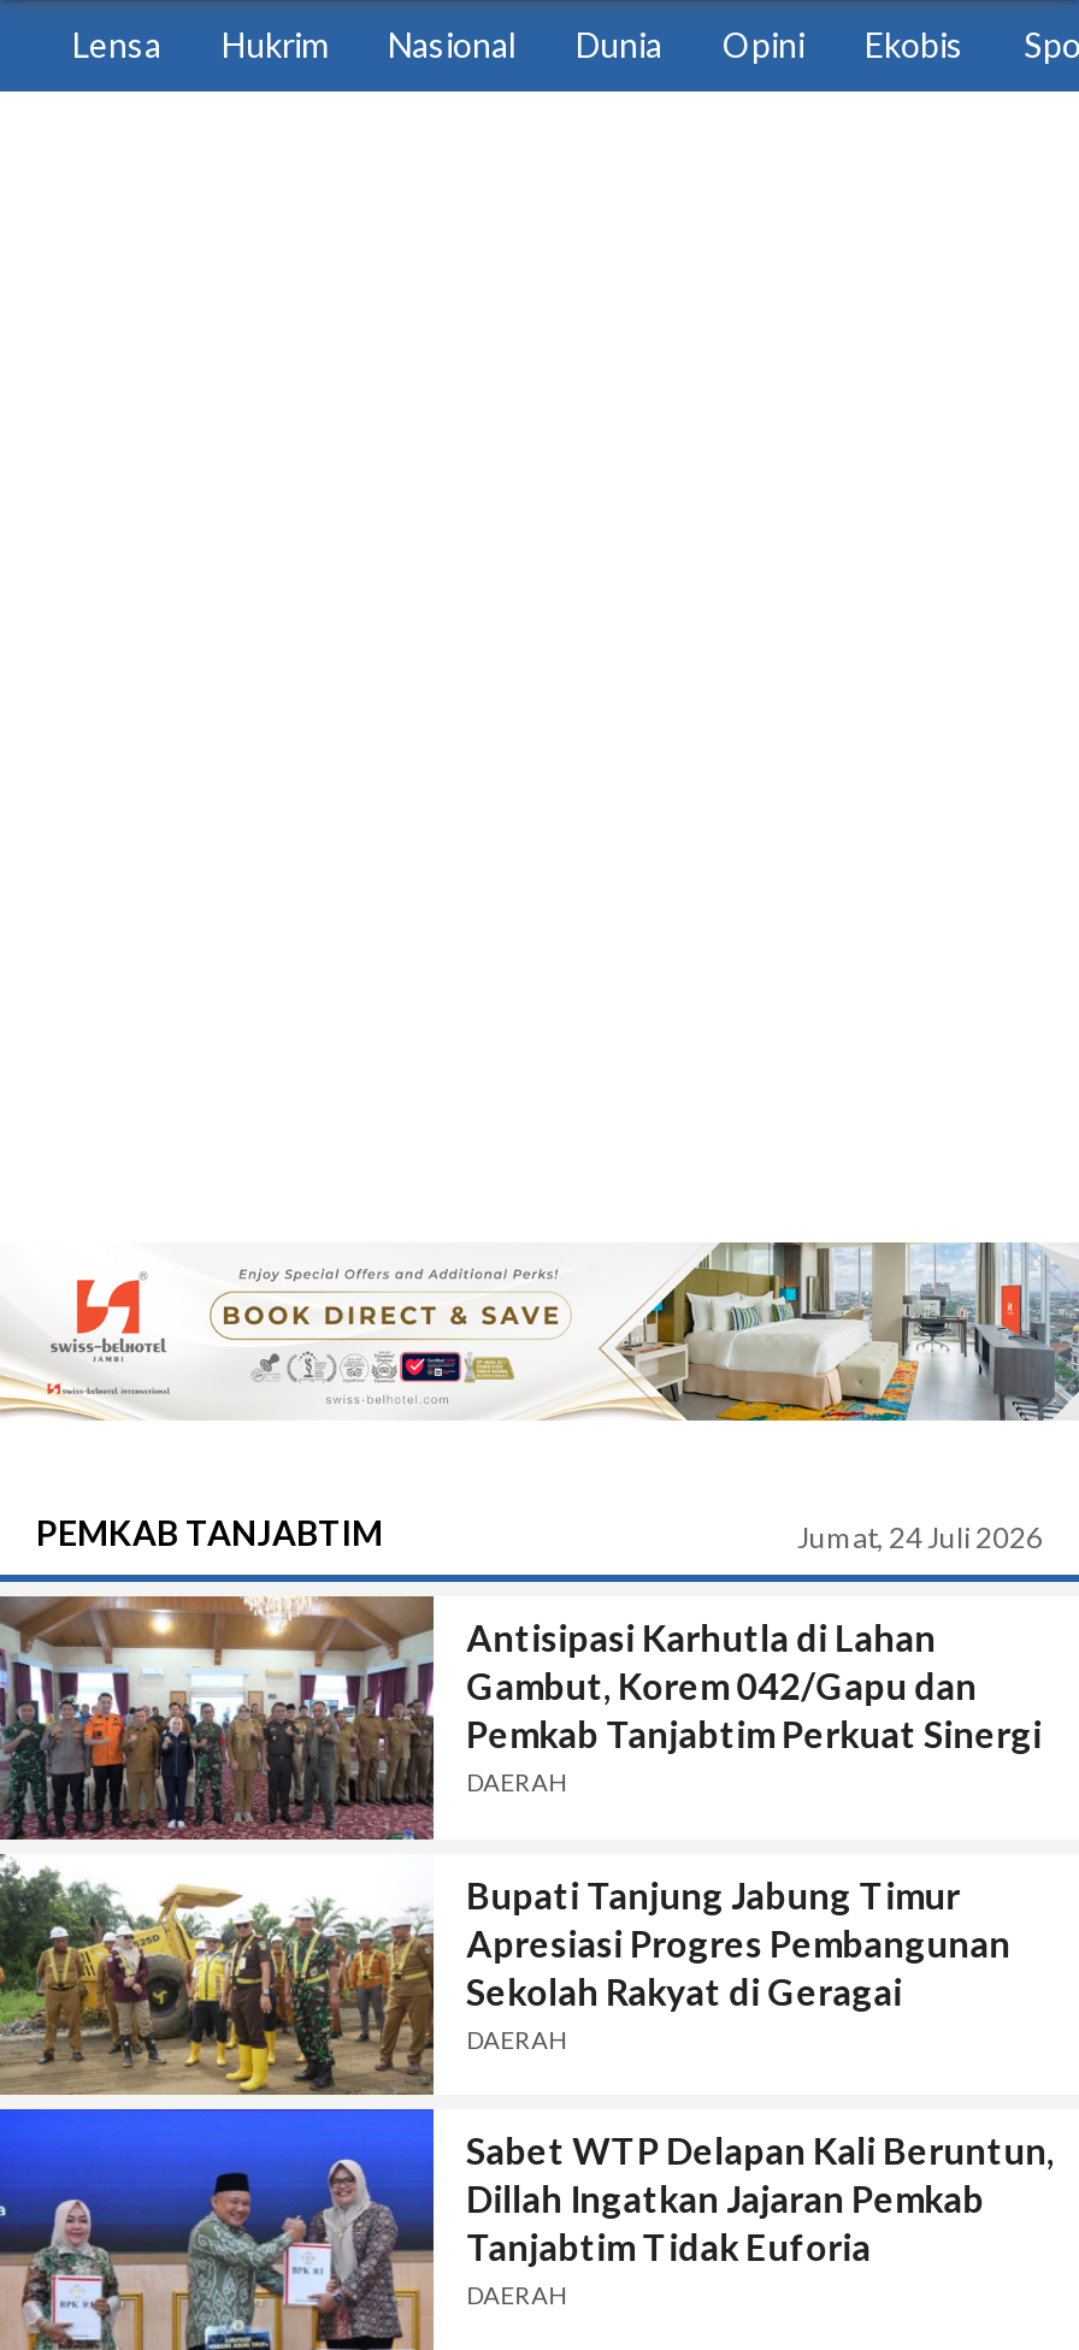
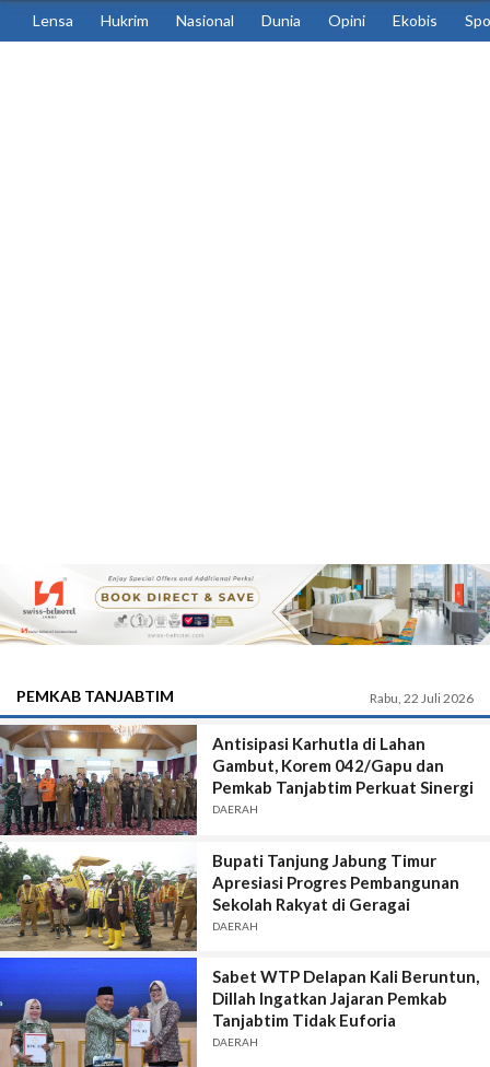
- Jumat, 24 Juli 2026
+ Rabu, 22 Juli 2026
